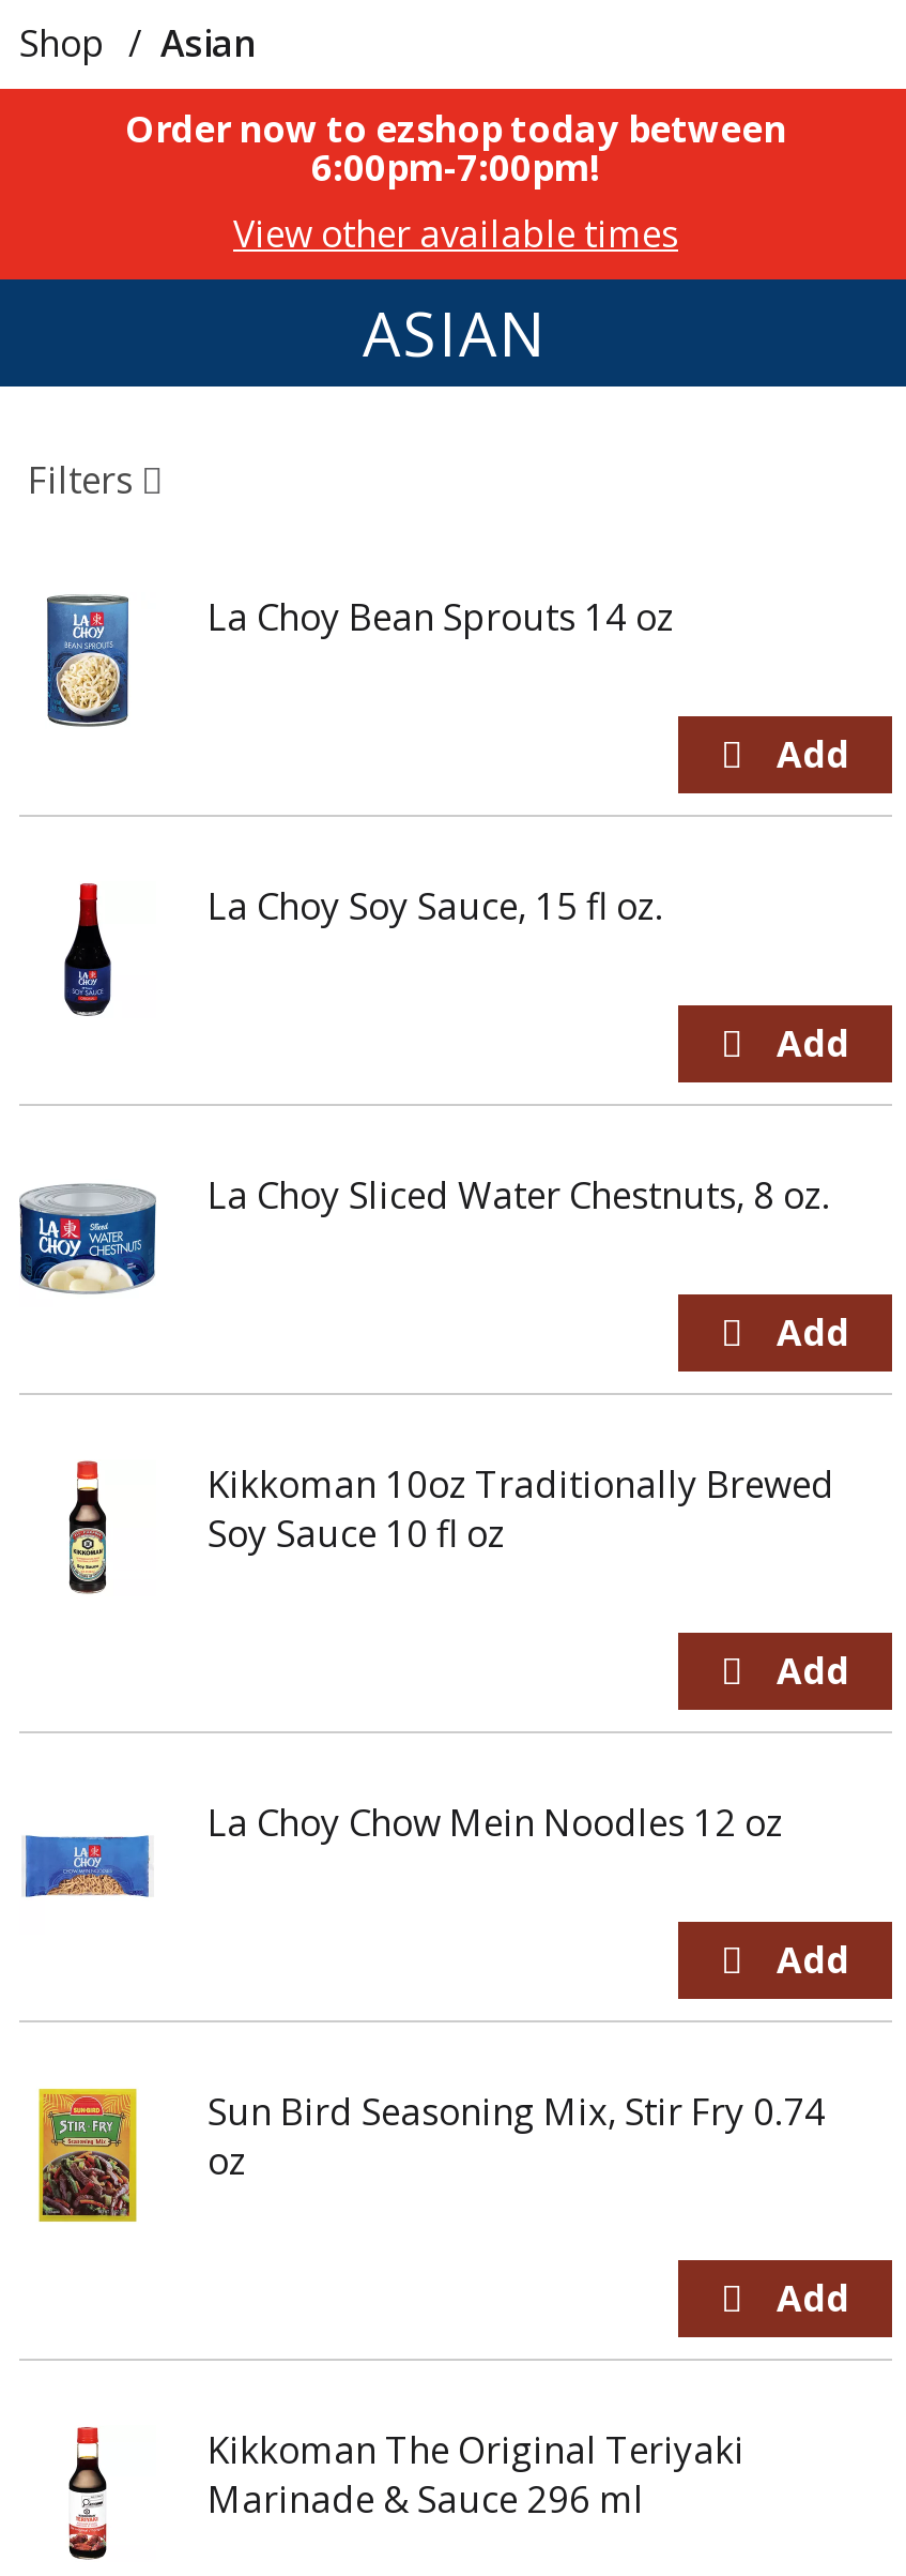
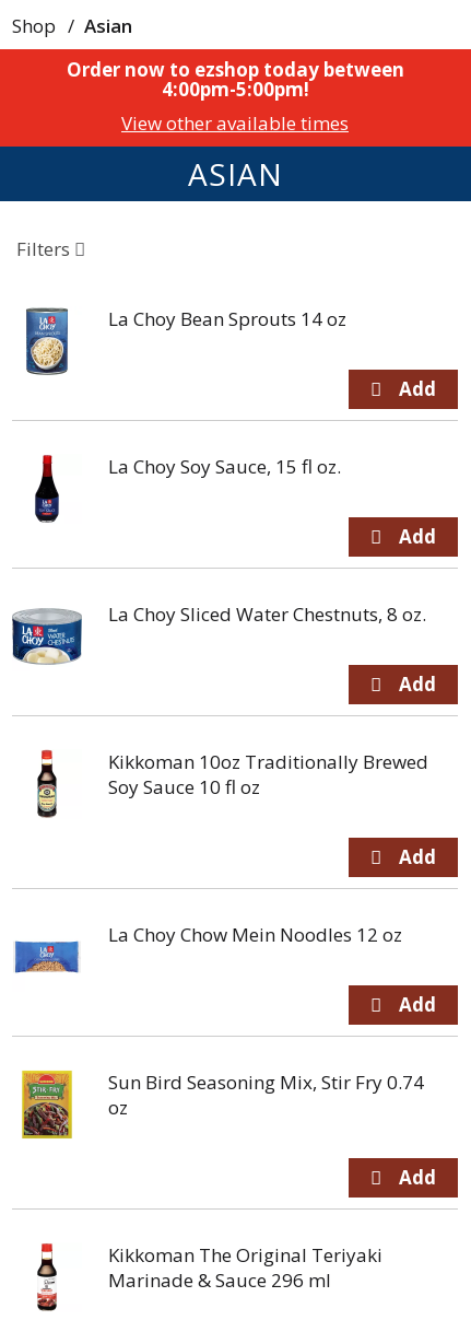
- 6:00pm-7:00pm!
+ 4:00pm-5:00pm!
